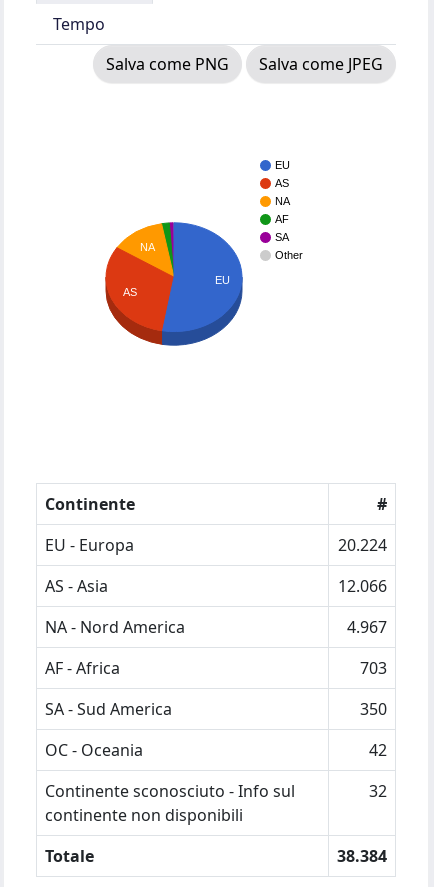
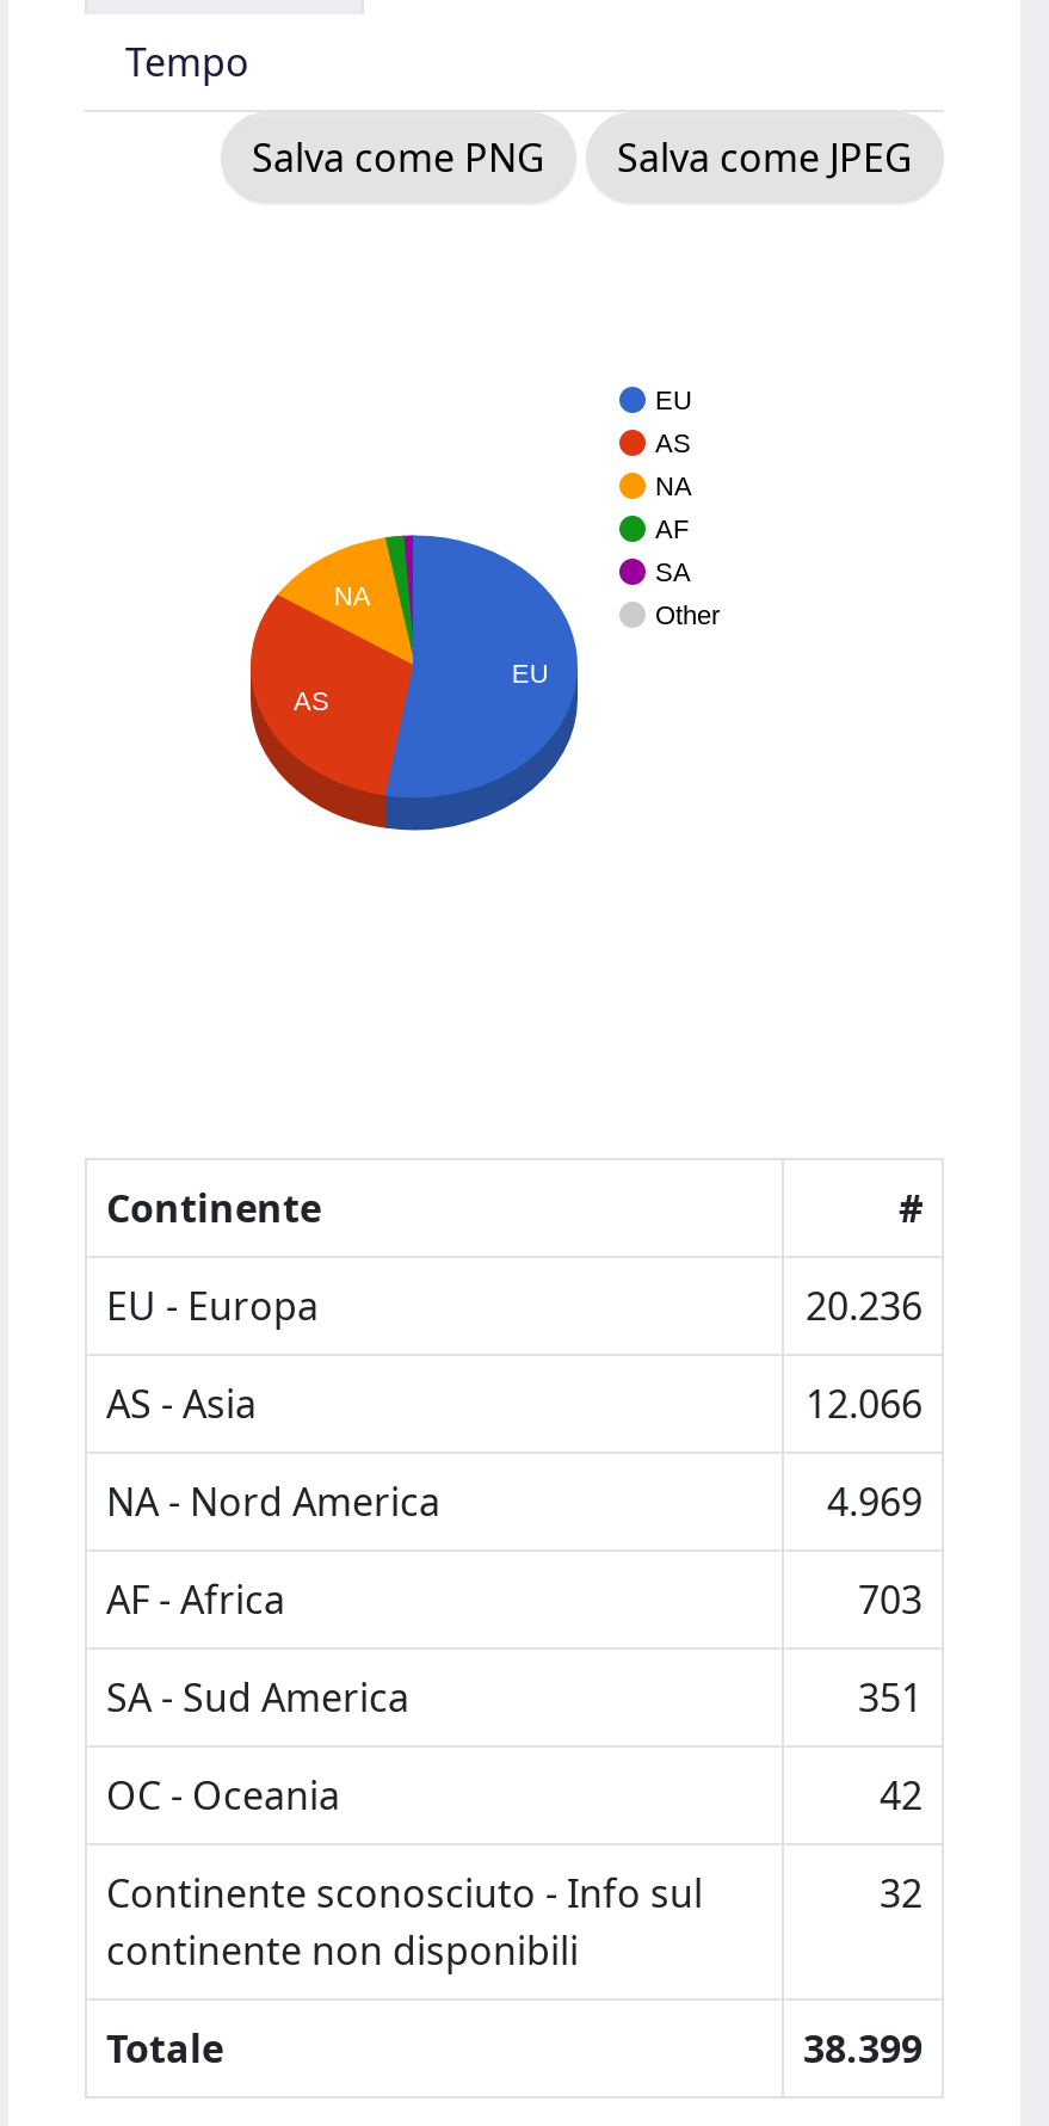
- 20.224
+ 20.236

- 4.967
+ 4.969

- 350
+ 351

- 38.384
+ 38.399
